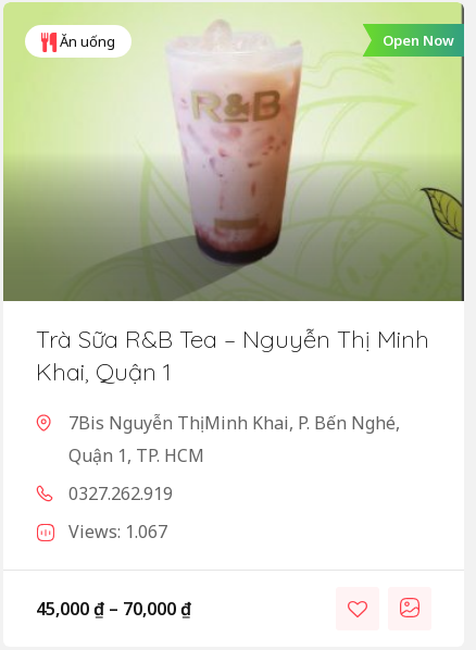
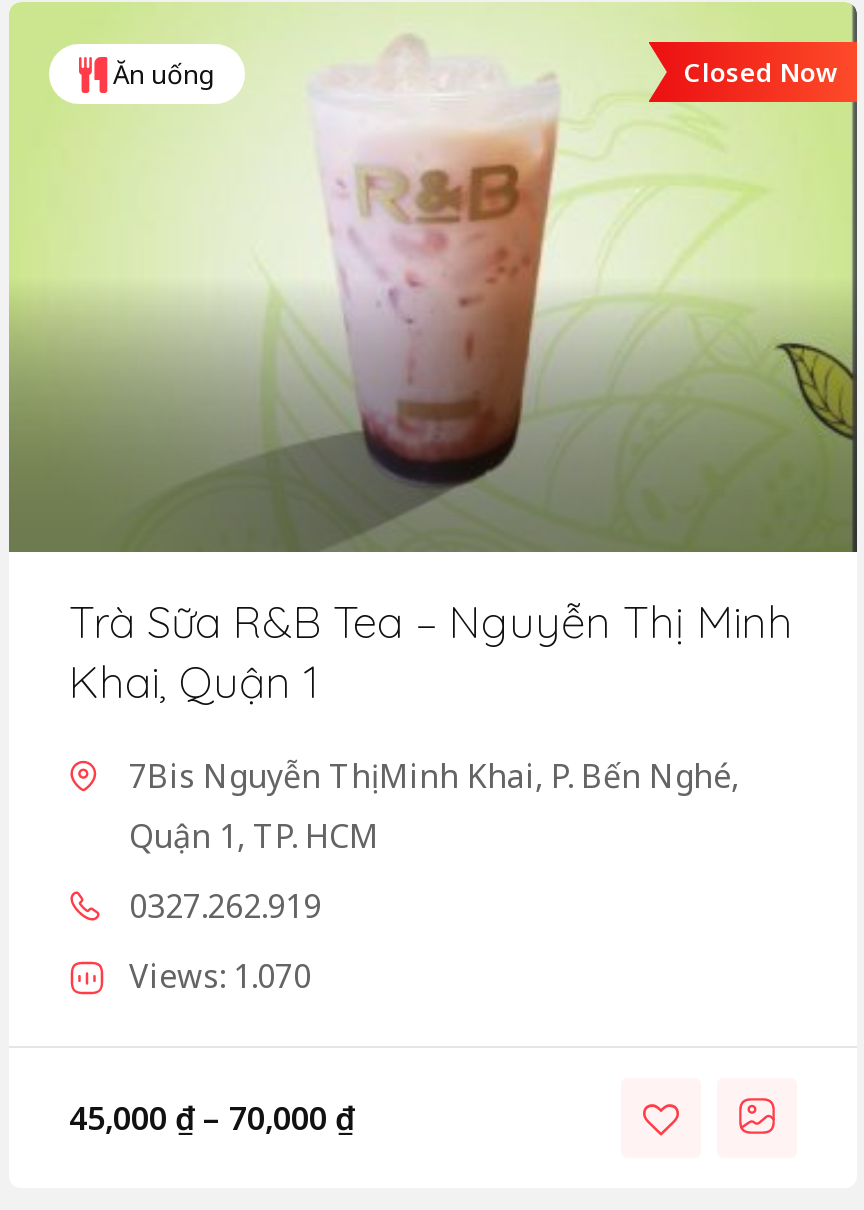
- Open Now
+ Closed Now

- Views: 1.067
+ Views: 1.070
